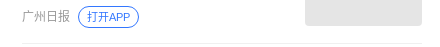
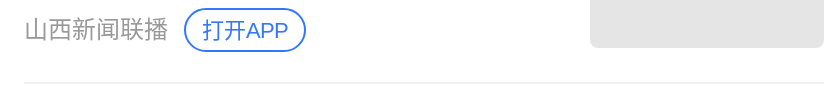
- 广州日报
+ 山西新闻联播
